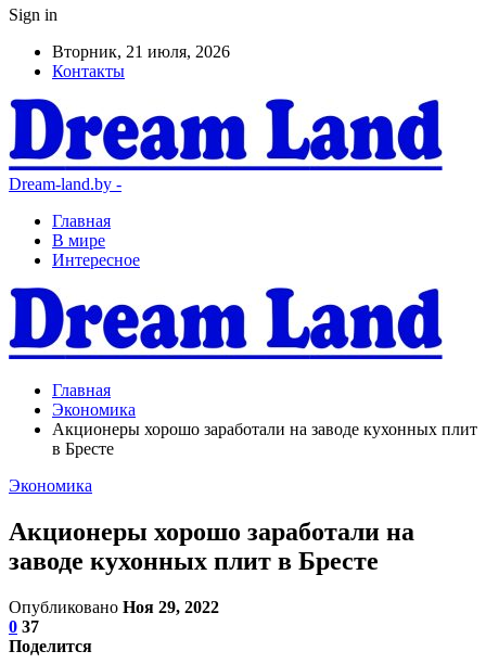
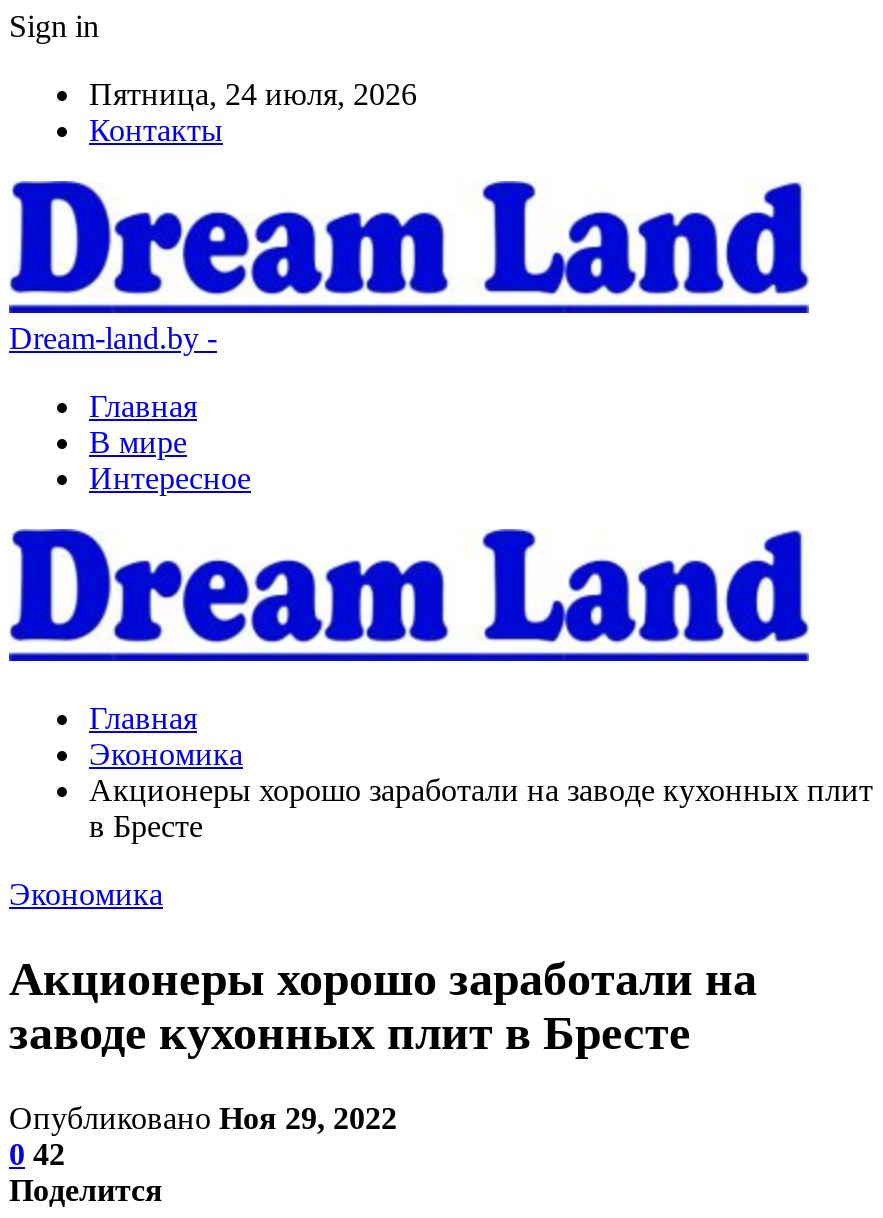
- Вторник, 21 июля, 2026
+ Пятница, 24 июля, 2026

- 0 37
+ 0 42
